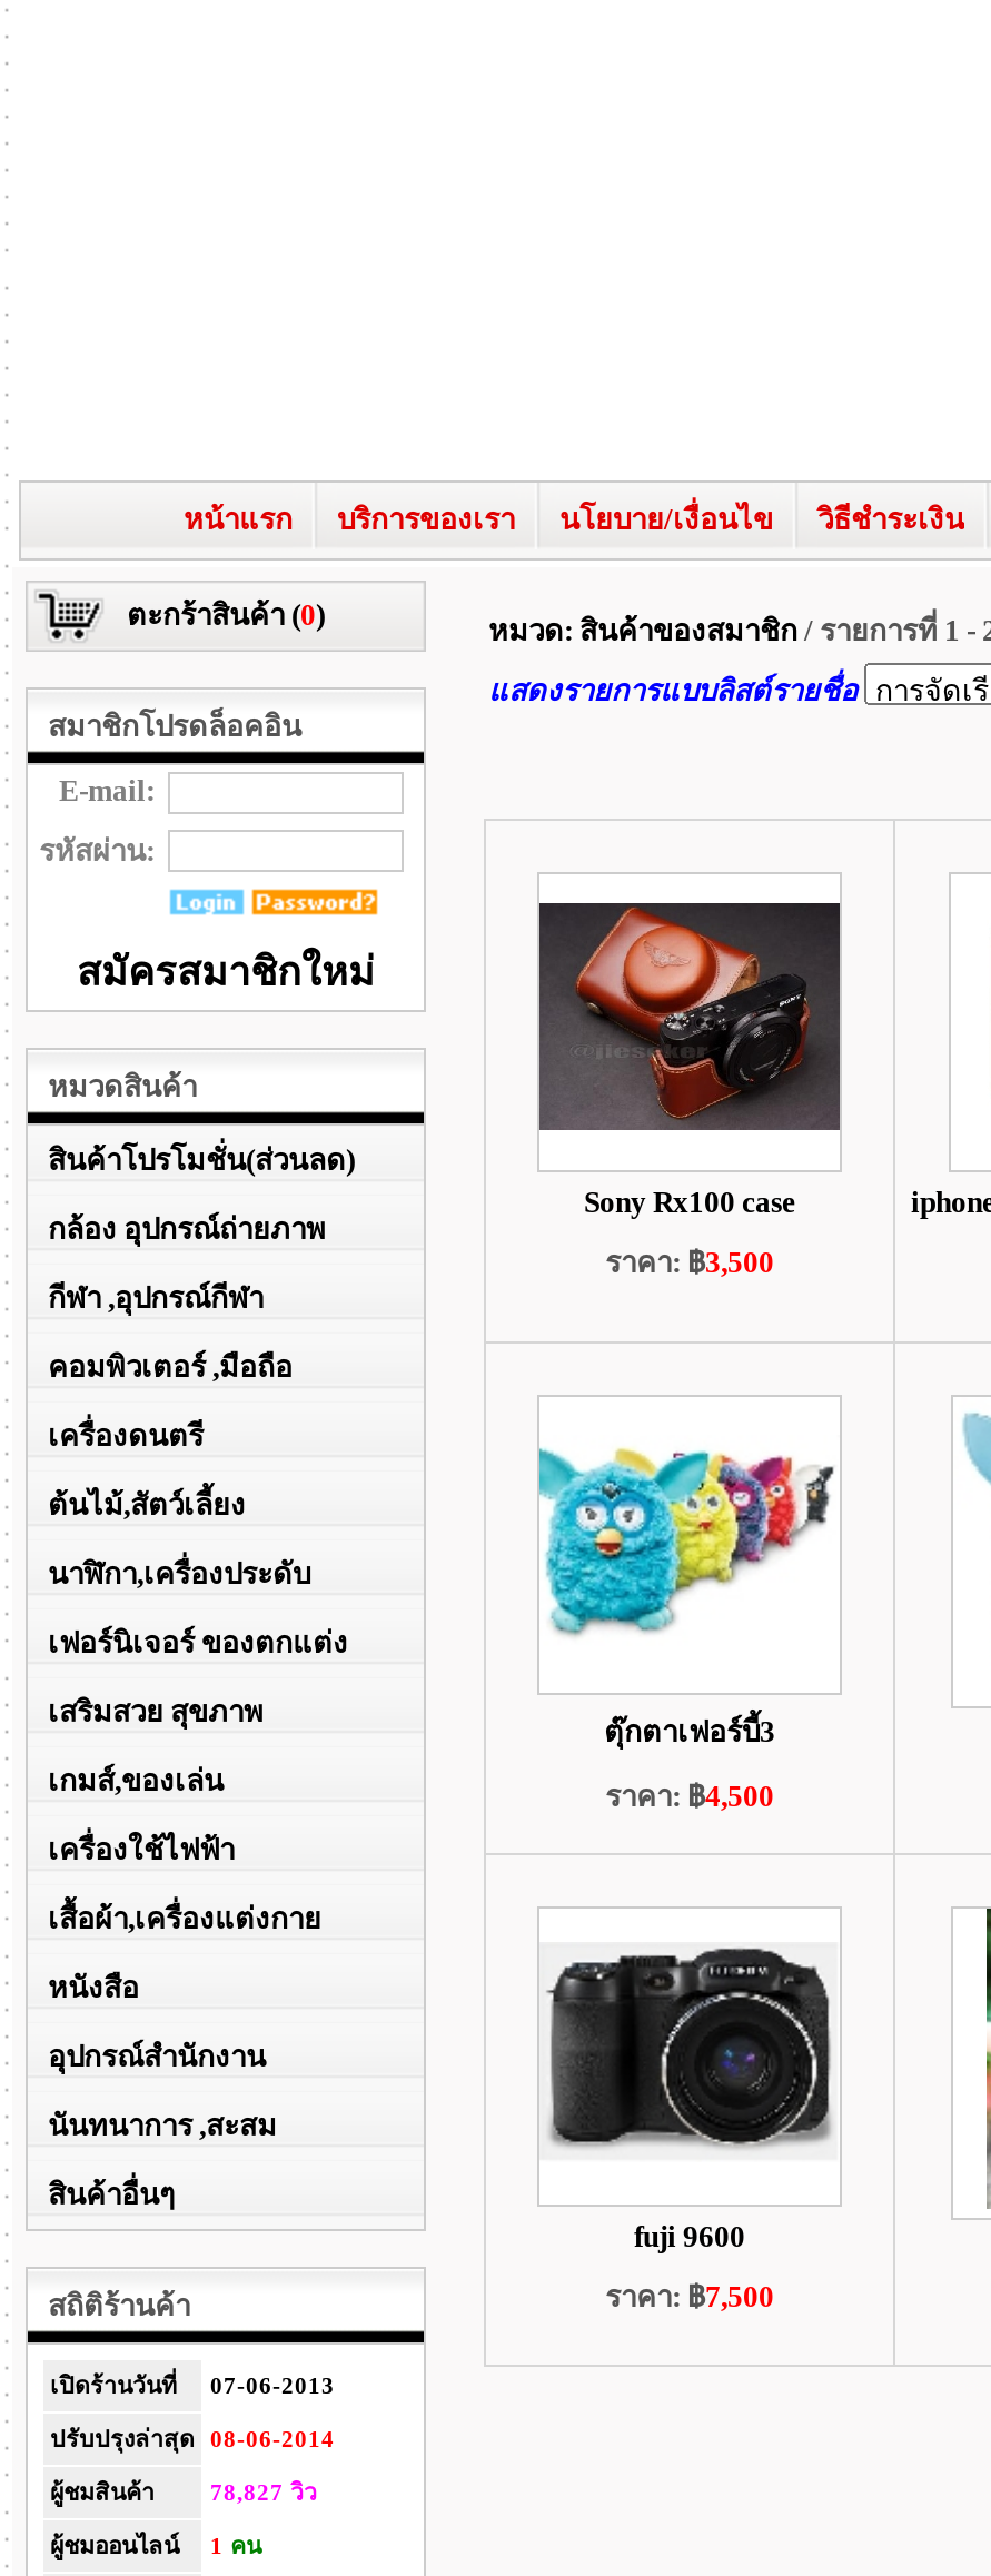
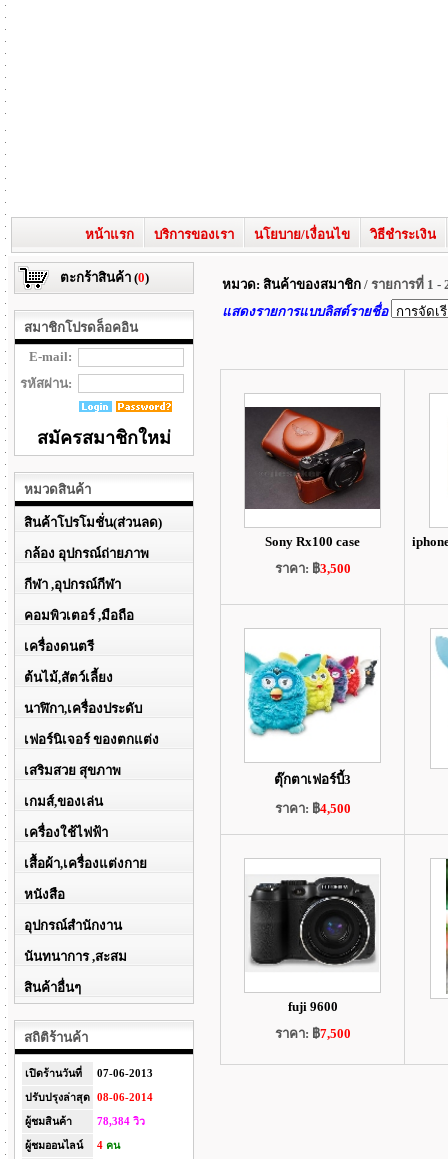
- 78,827 วิว
+ 78,384 วิว

- ผู้ชมออนไลน์ 1คน
+ ผู้ชมออนไลน์ 4คน
